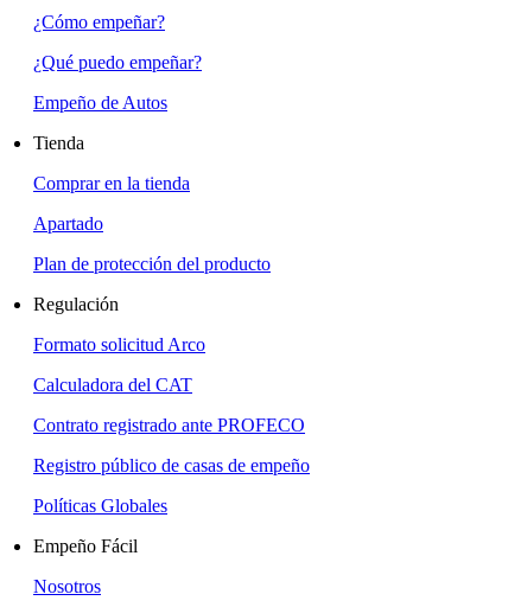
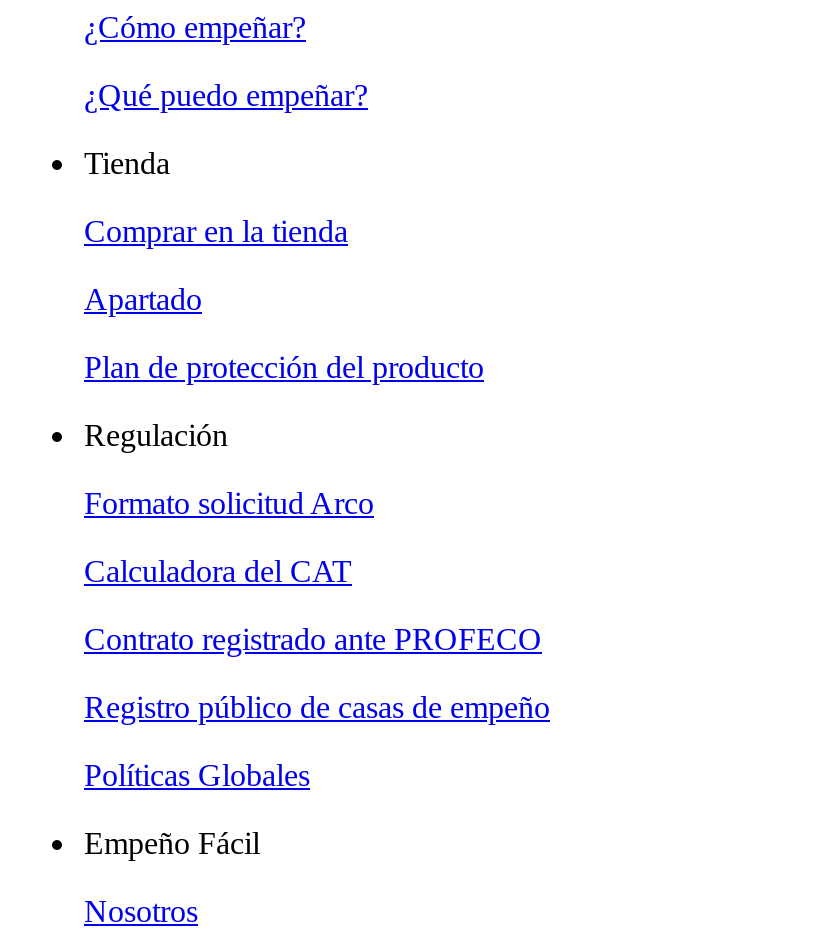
- Empeño de Autos
